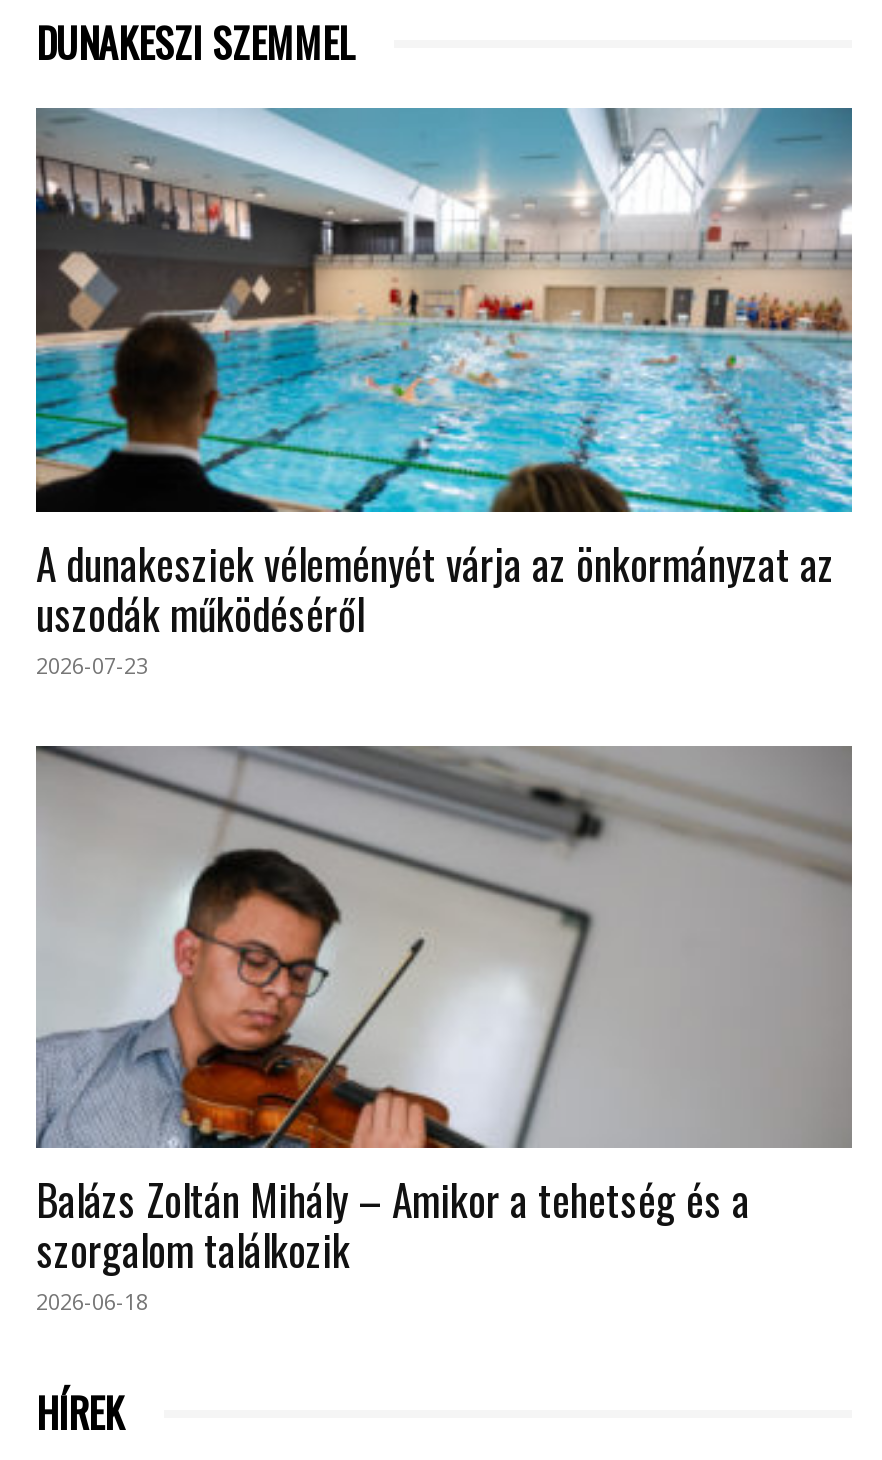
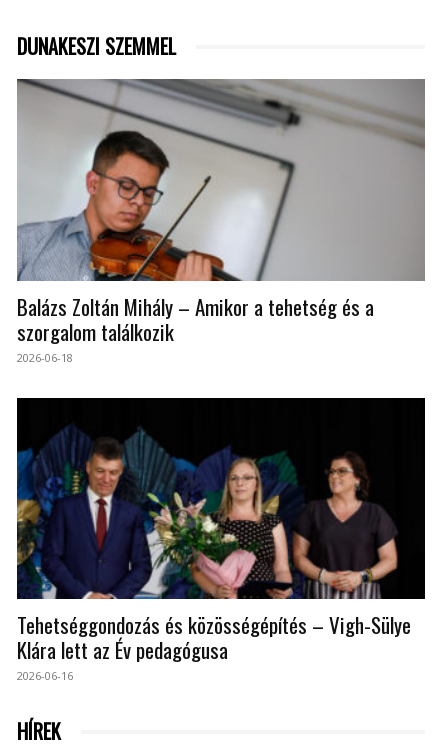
- [image]
- A dunakesziek véleményét várja az önkormányzat az
- uszodák működéséről
- 2026-07-23

moved up: [image] | Balázs Zoltán Mihály – Amikor a tehetség és a | szorgalom találkozik | 2026-06-18

+ [image]
+ Tehetséggondozás és közösségépítés – Vigh-Sülye
+ Klára lett az Év pedagógusa
+ 2026-06-16
